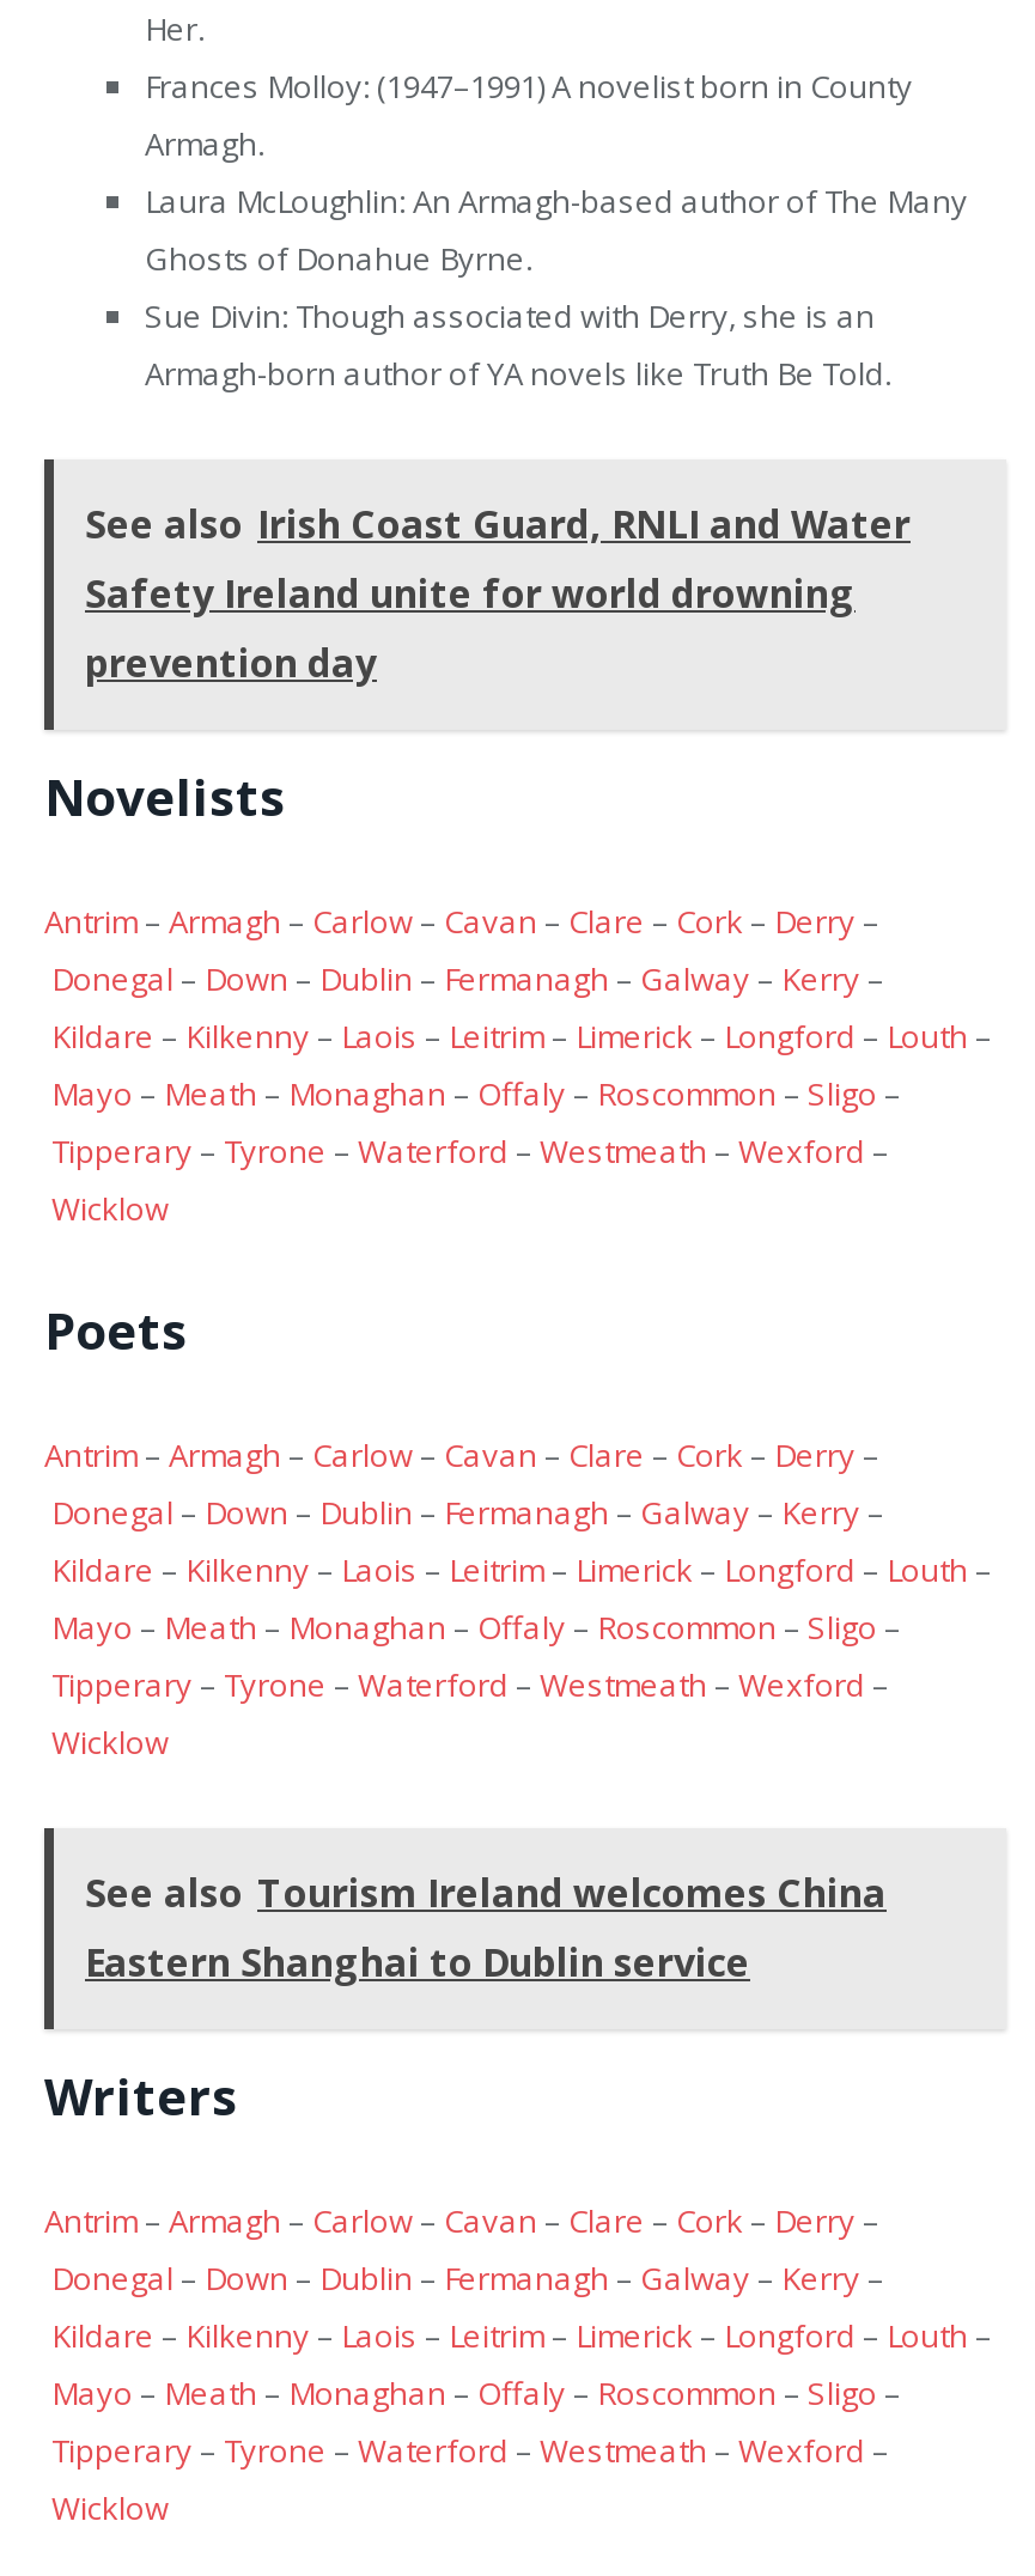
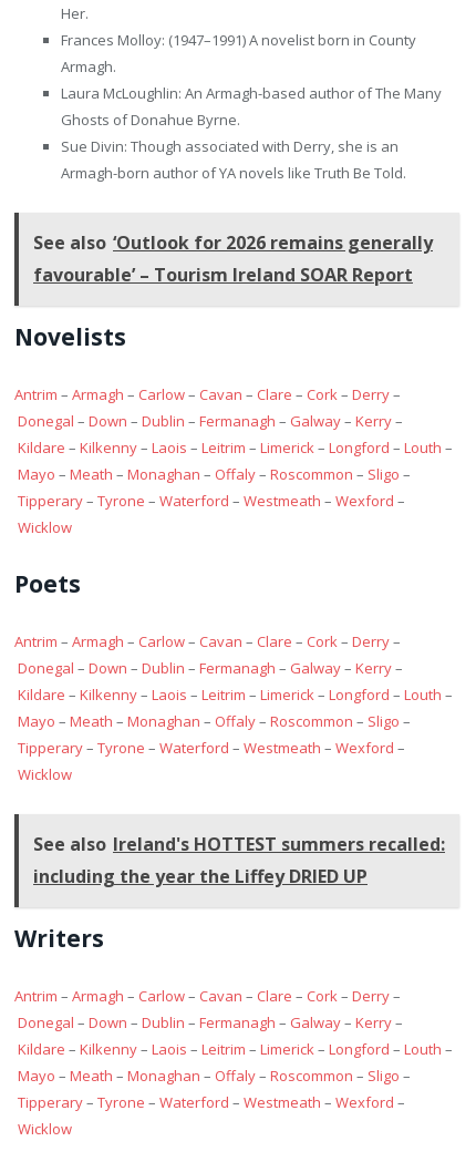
- See also Irish Coast Guard, RNLI and Water
- Safety Ireland unite for world drowning
- prevention day
+ See also ‘Outlook for 2026 remains generally
+ favourable’ – Tourism Ireland SOAR Report

- See also Tourism Ireland welcomes China
- Eastern Shanghai to Dublin service
+ See also Ireland's HOTTEST summers recalled:
+ including the year the Liffey DRIED UP
